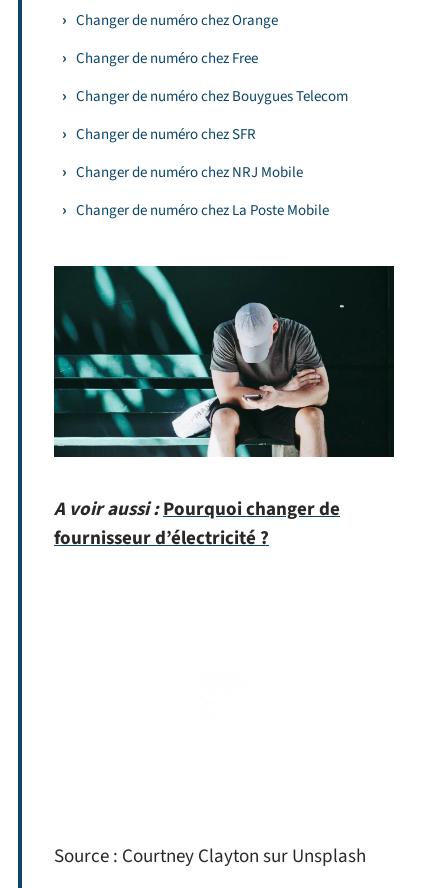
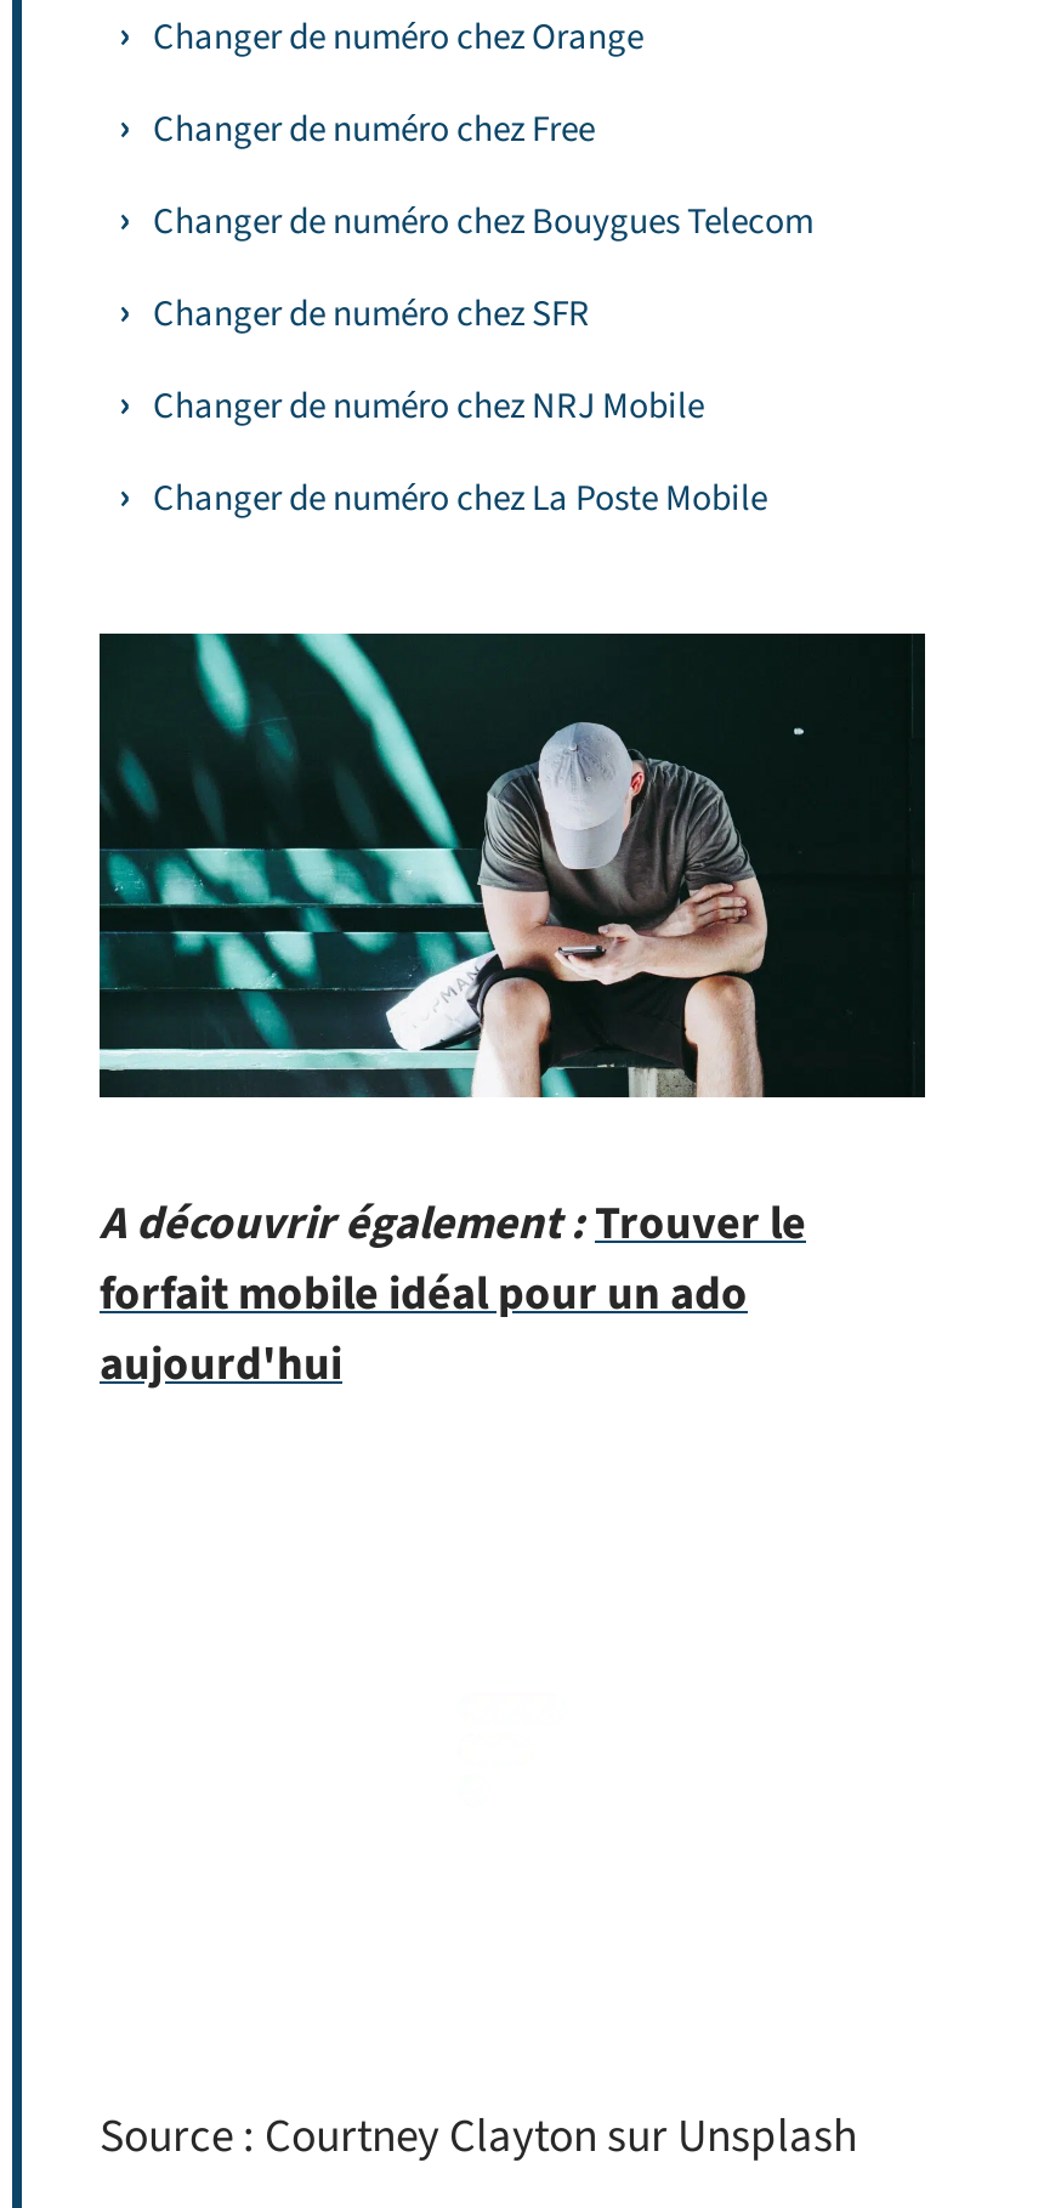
- A voir aussi : Pourquoi changer de
- fournisseur d’électricité ?
+ A découvrir également : Trouver le
+ forfait mobile idéal pour un ado
+ aujourd'hui
